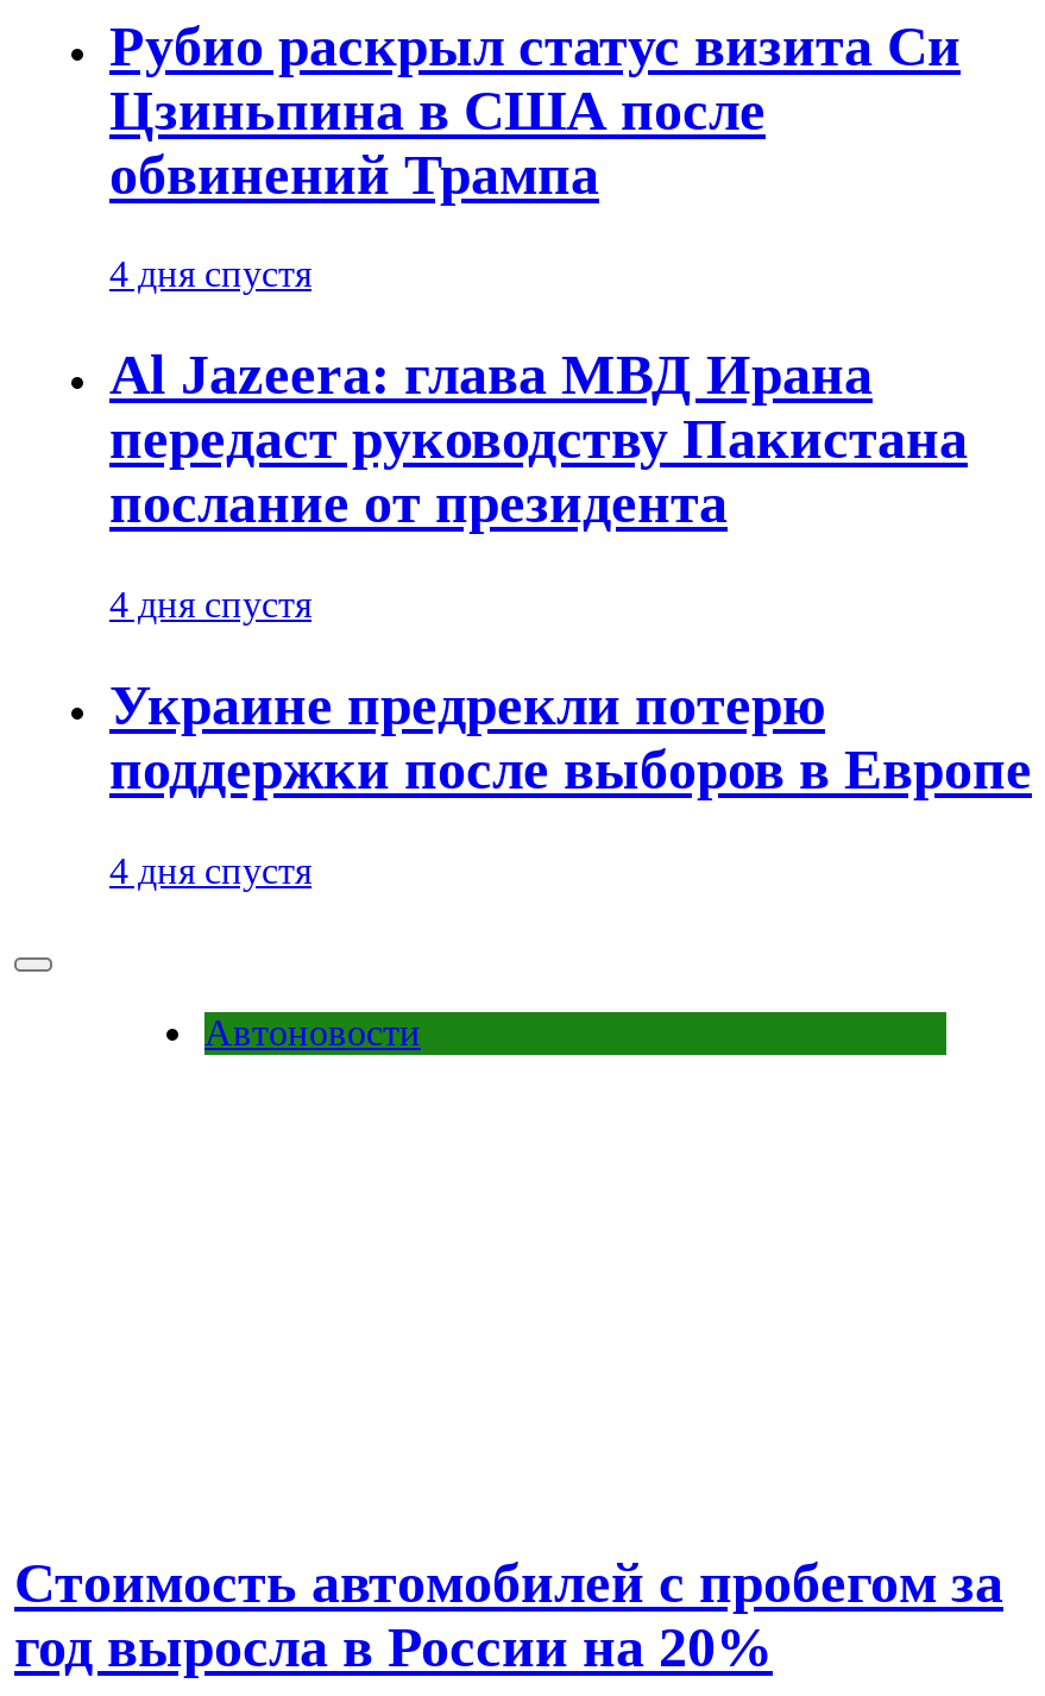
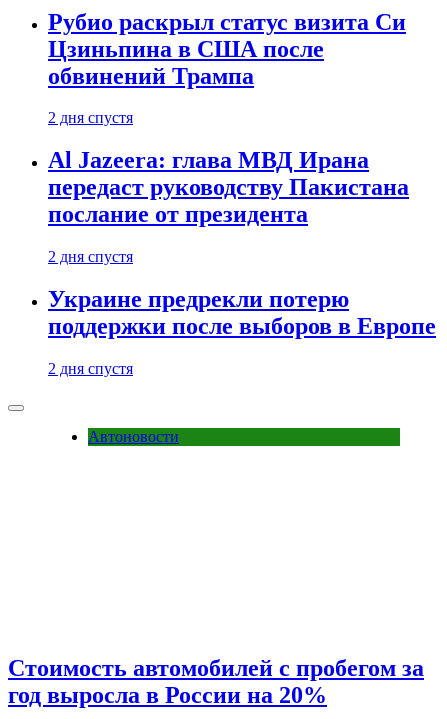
- 4 дня спустя
+ 2 дня спустя

- 4 дня спустя
+ 2 дня спустя

- 4 дня спустя
+ 2 дня спустя
